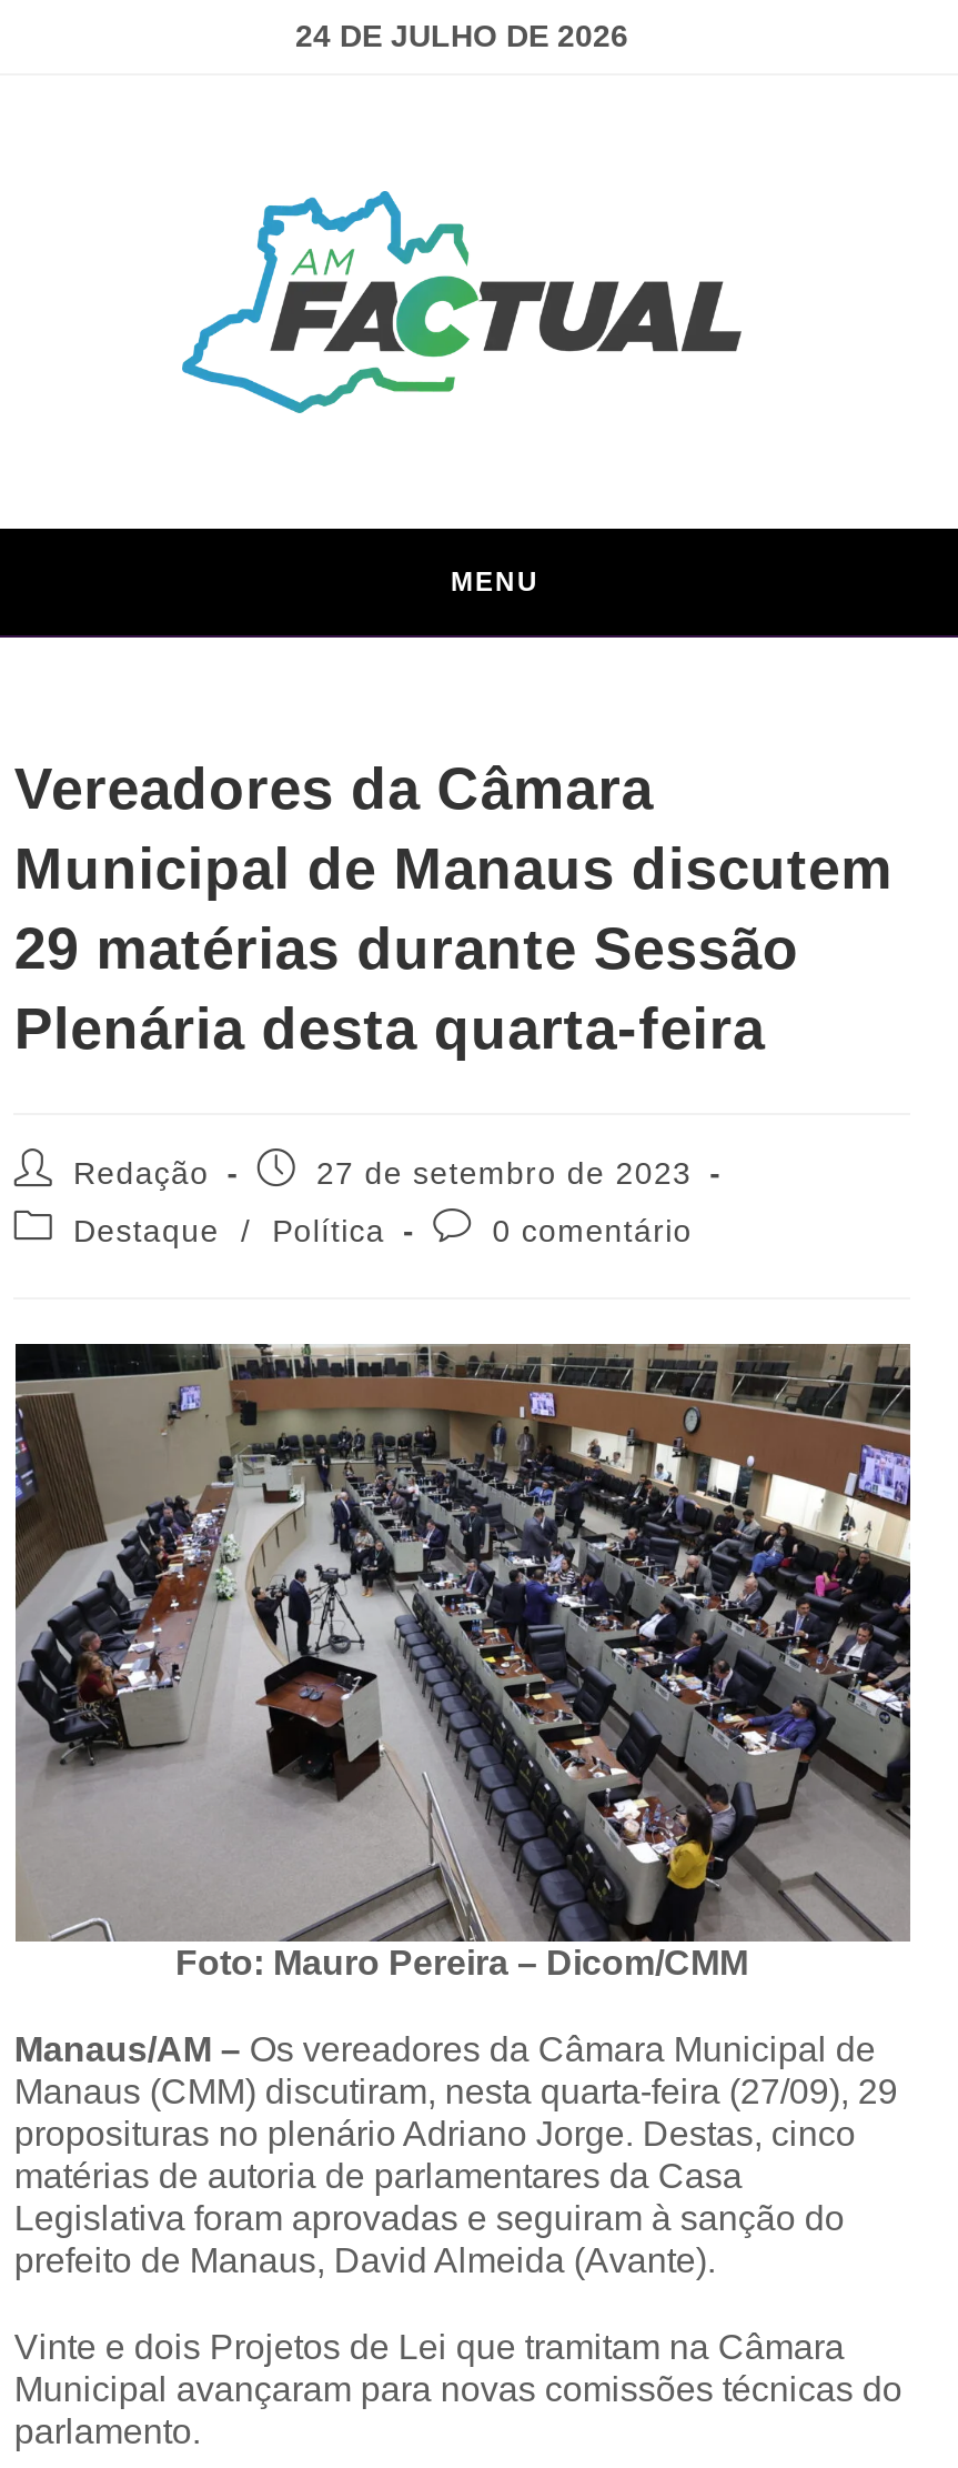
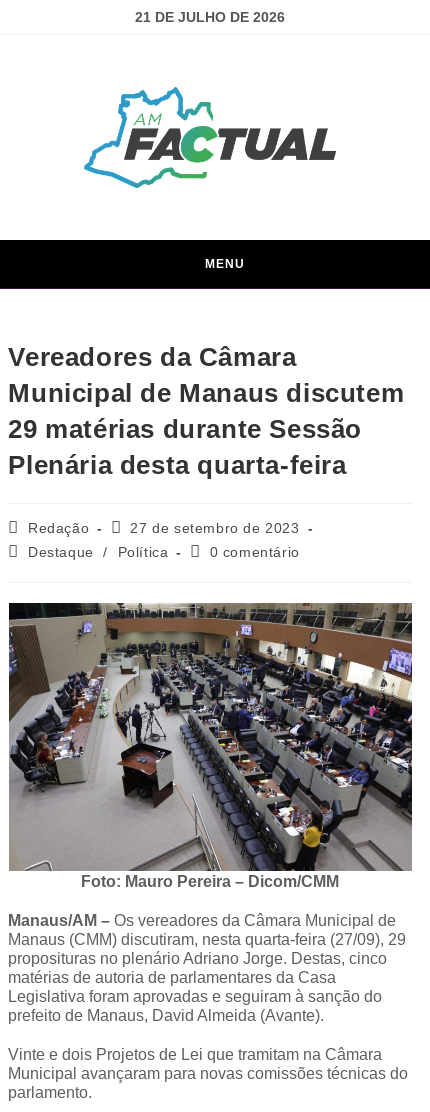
- 24 DE JULHO DE 2026
+ 21 DE JULHO DE 2026
